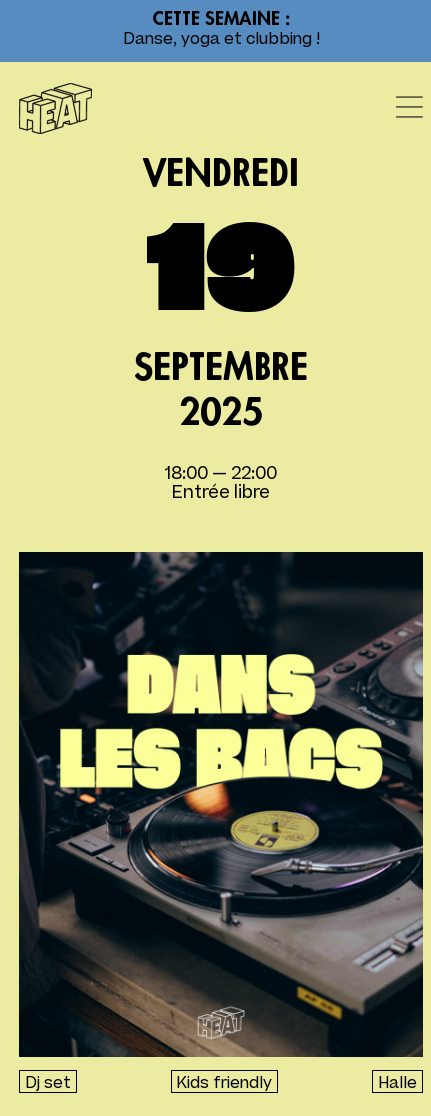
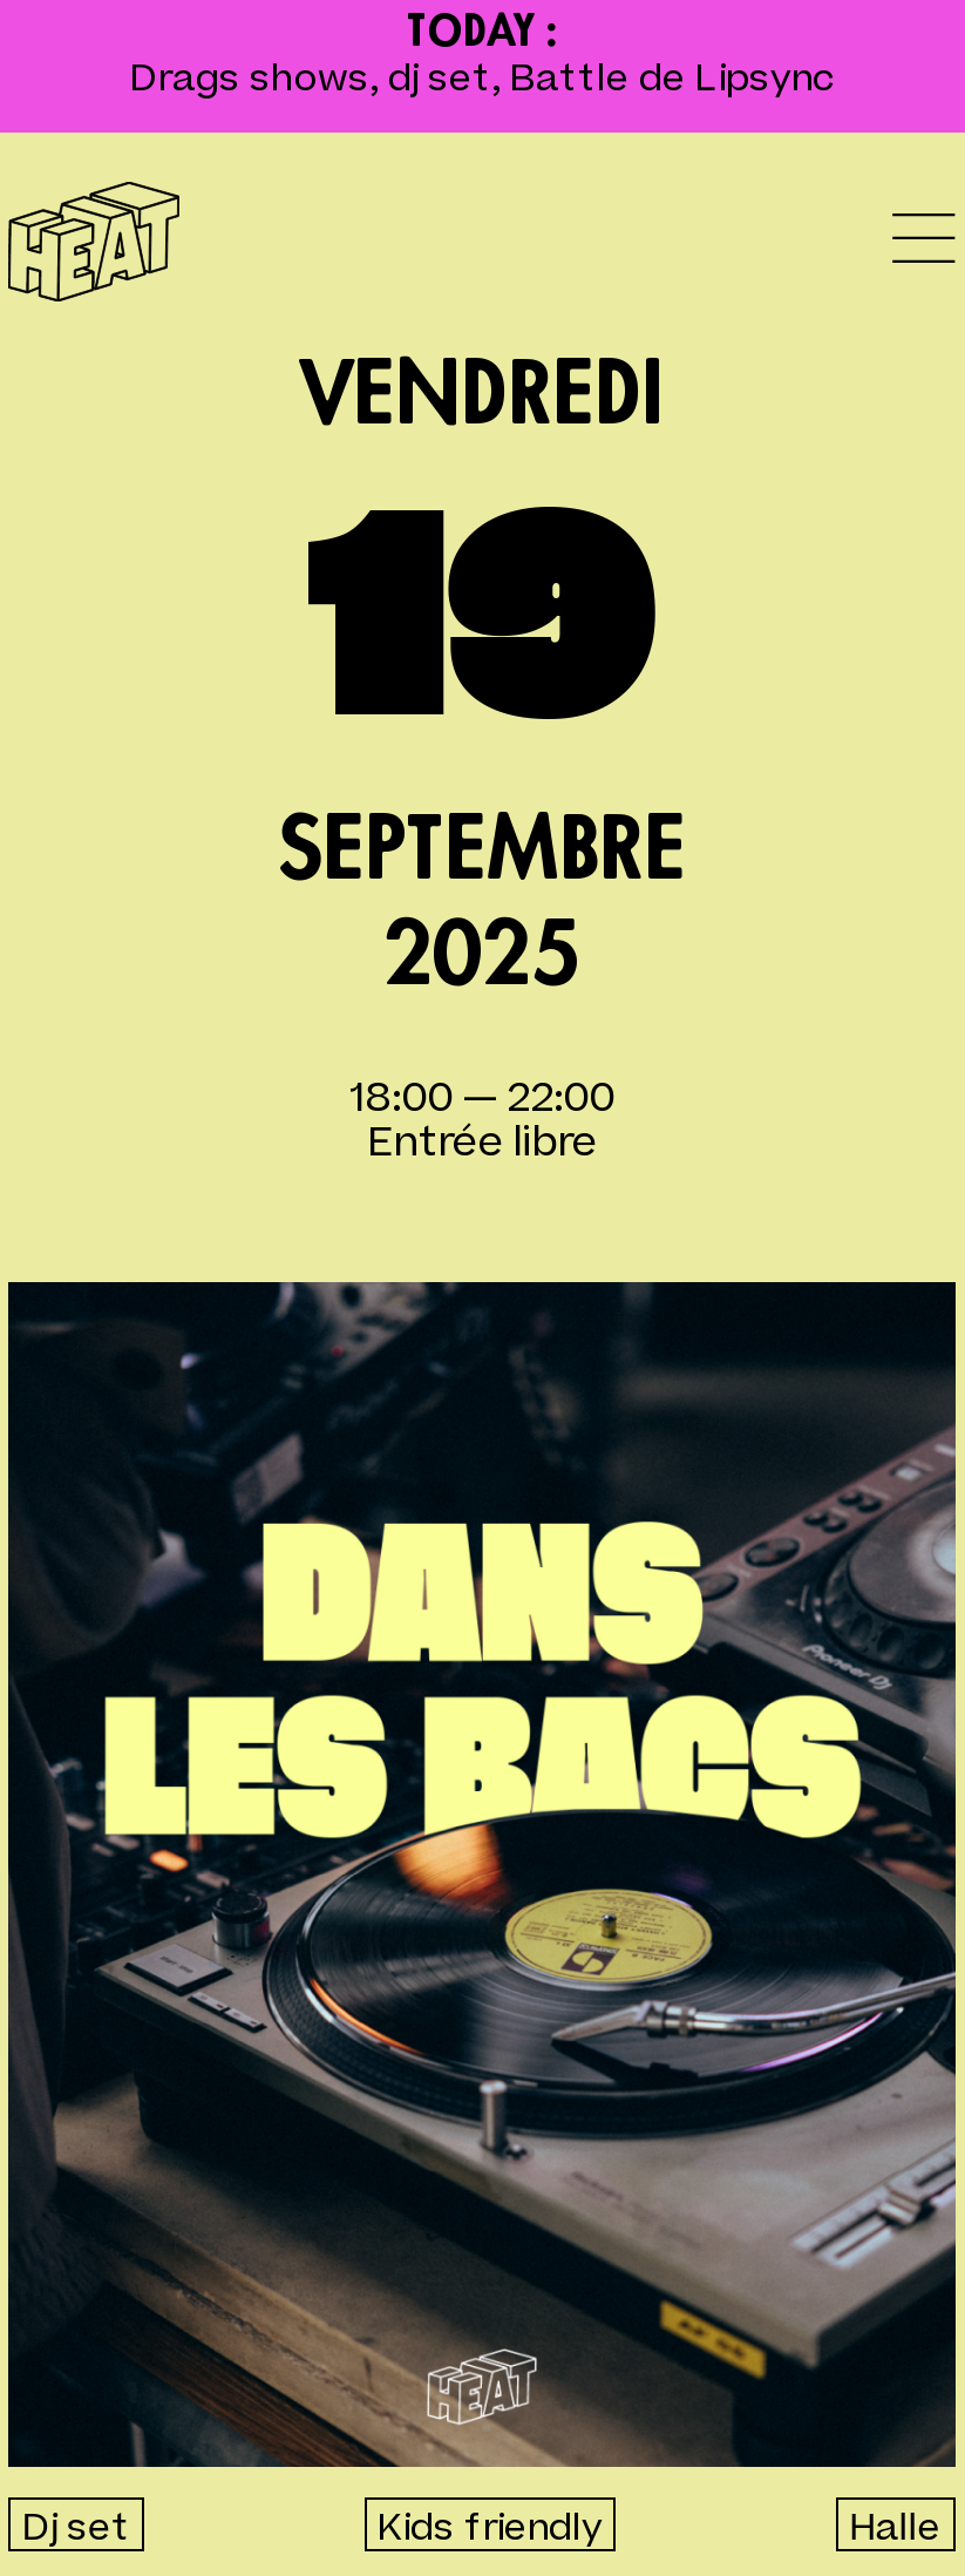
- CETTE SEMAINE :
- Danse, yoga et clubbing !
+ TODAY :
+ Drags shows, dj set, Battle de Lipsync
